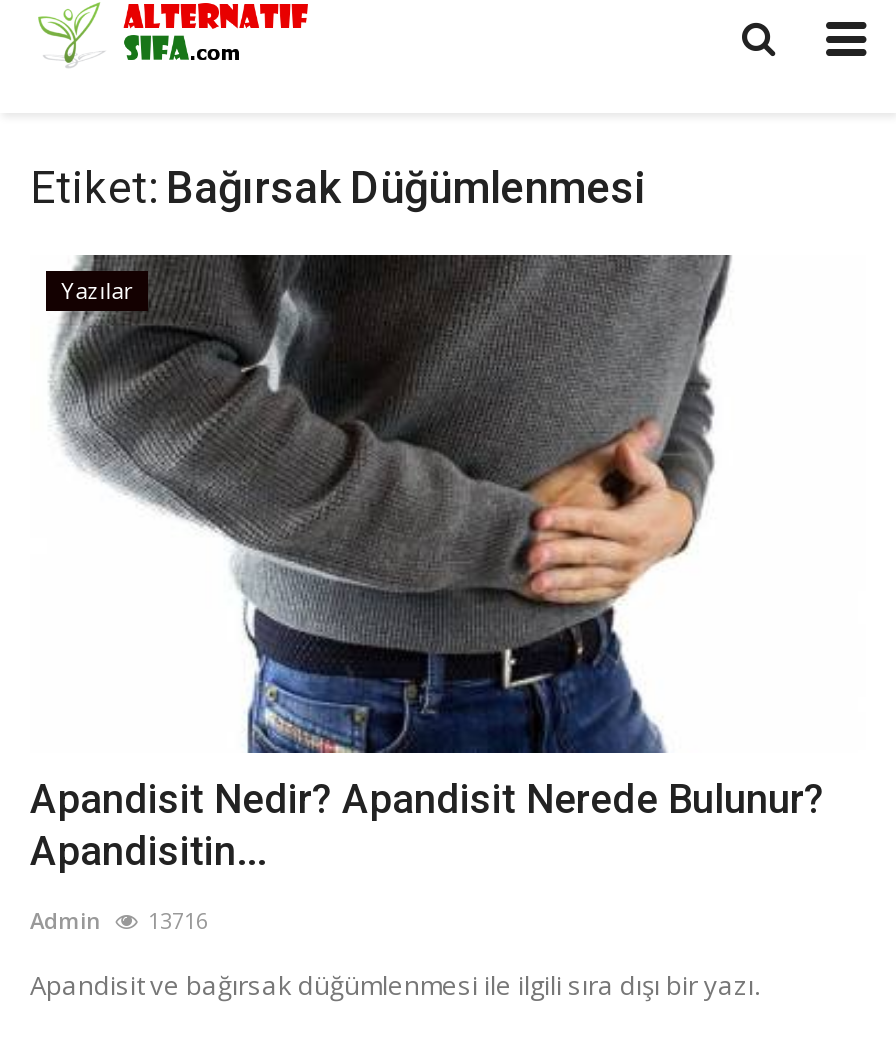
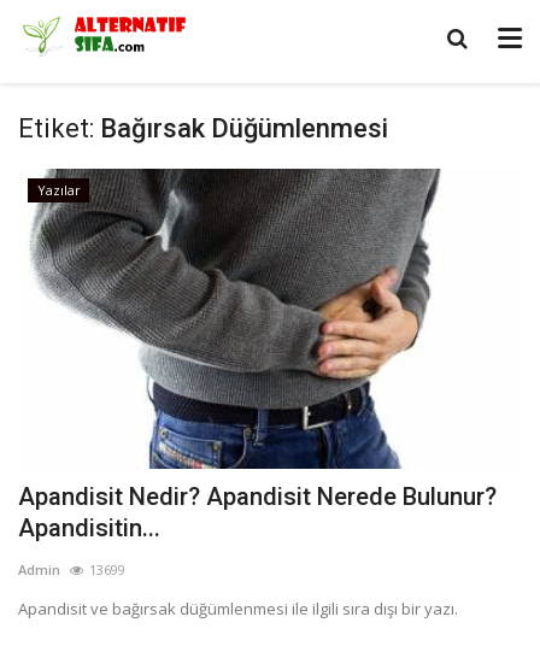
- Admin 13716
+ Admin 13699
